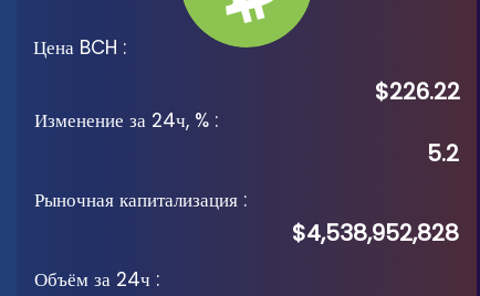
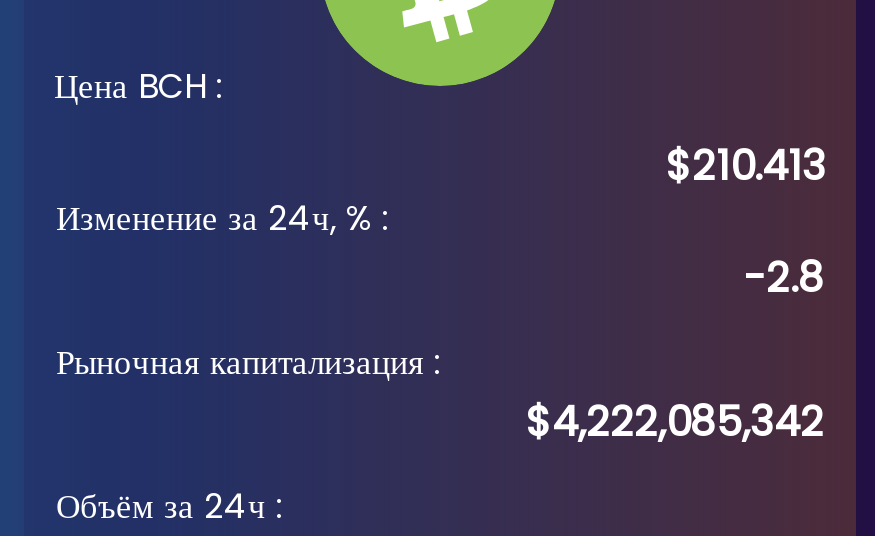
- $226.22
+ $210.413

- 5.2
+ -2.8

- $4,538,952,828
+ $4,222,085,342
